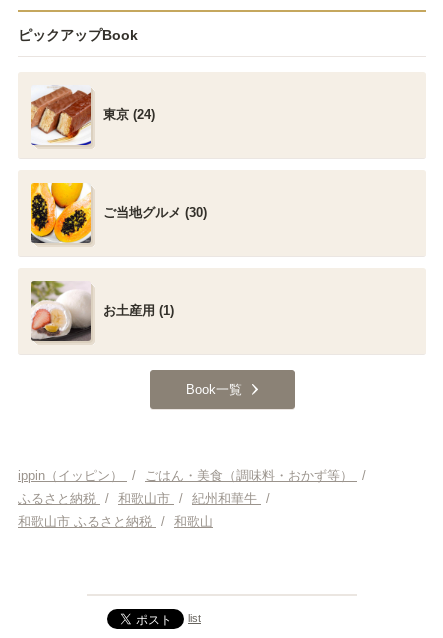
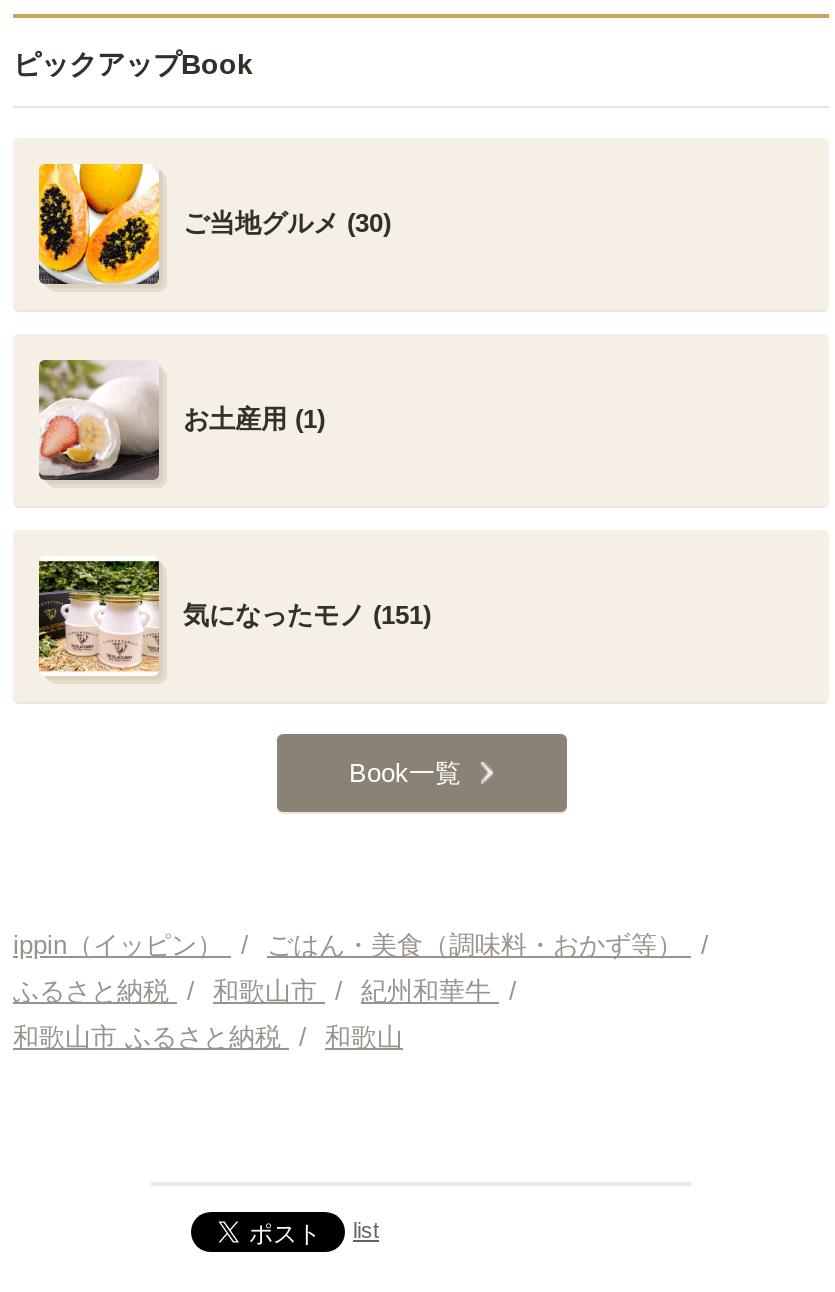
- [image]
- 東京 (24)

moved up: [image] | ご当地グルメ (30) | お土産用 (1)

+ [image]
+ 気になったモノ (151)
